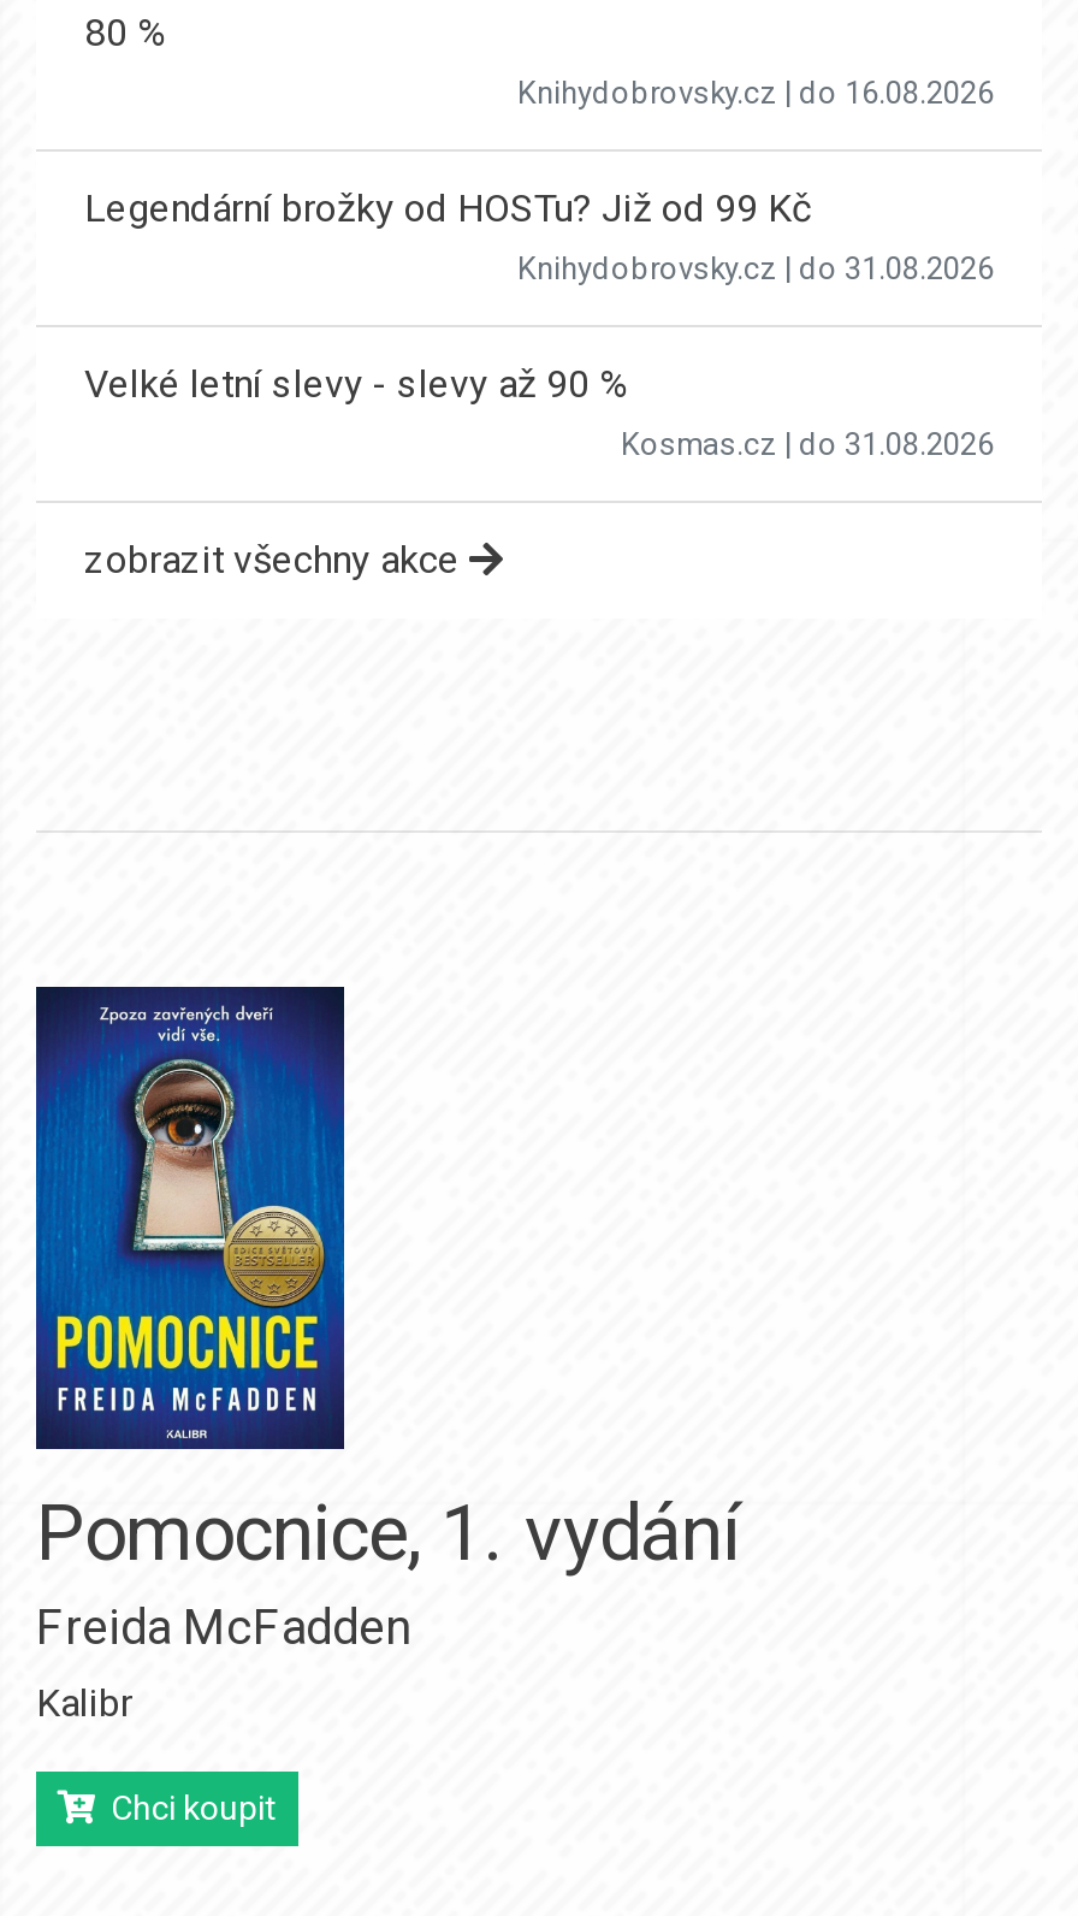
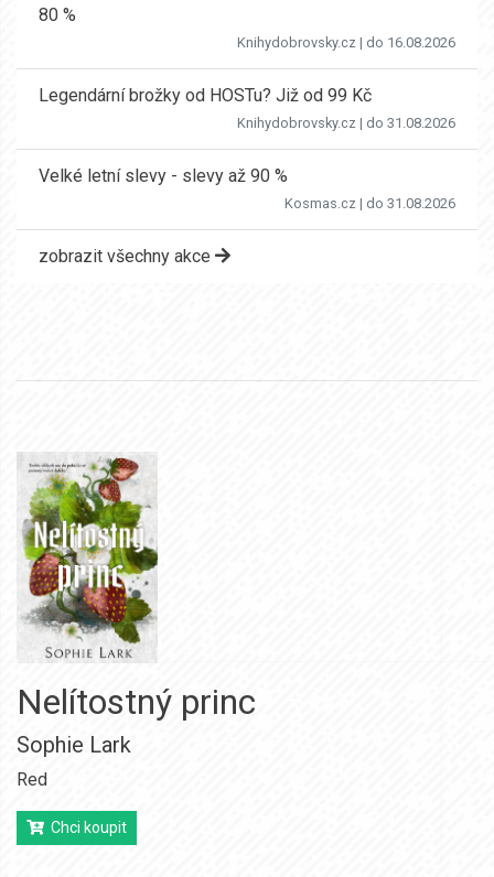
- [image]
- Pomocnice, 1. vydání
- Freida McFadden
- Kalibr
+ [image]
+ Nelítostný princ
+ Sophie Lark
+ Red
